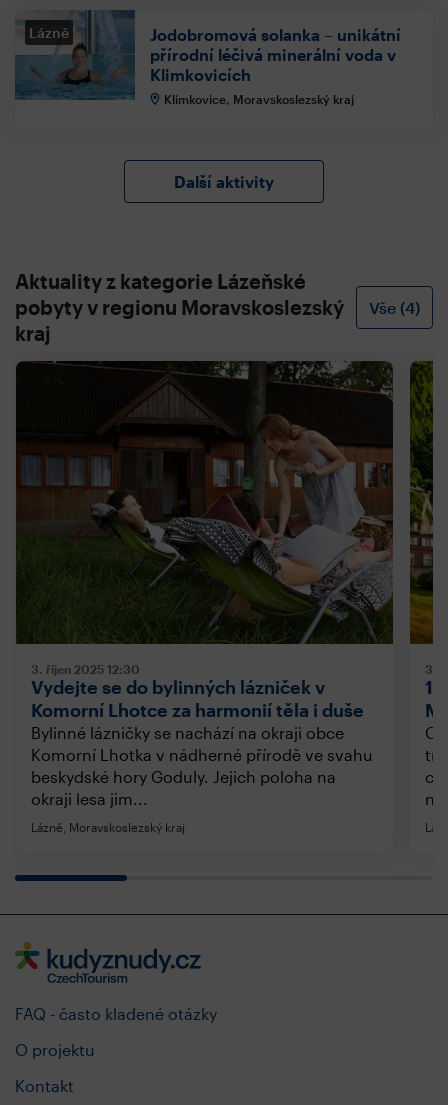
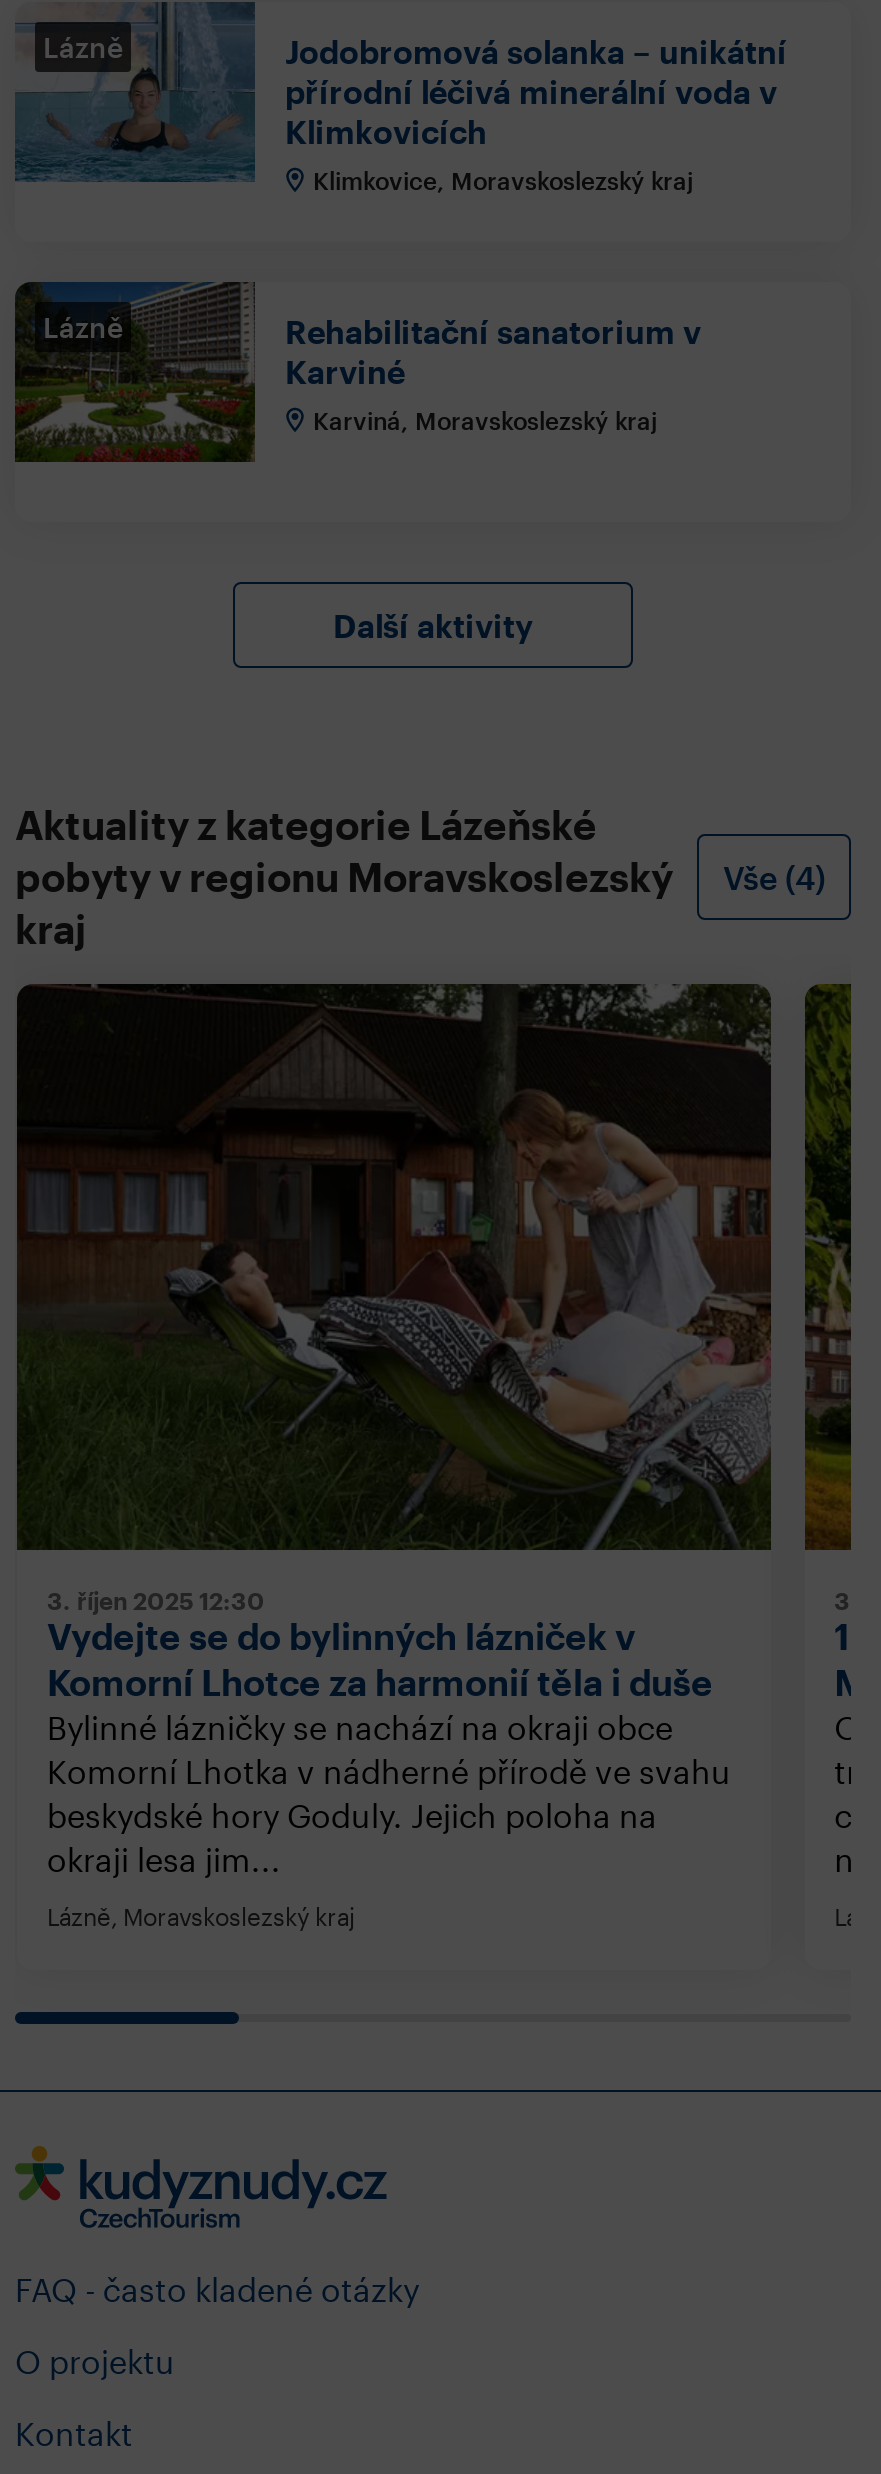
+ [image]
+ Lázně
+ Rehabilitační sanatorium v
+ Karviné
+ Karviná, Moravskoslezský kraj
